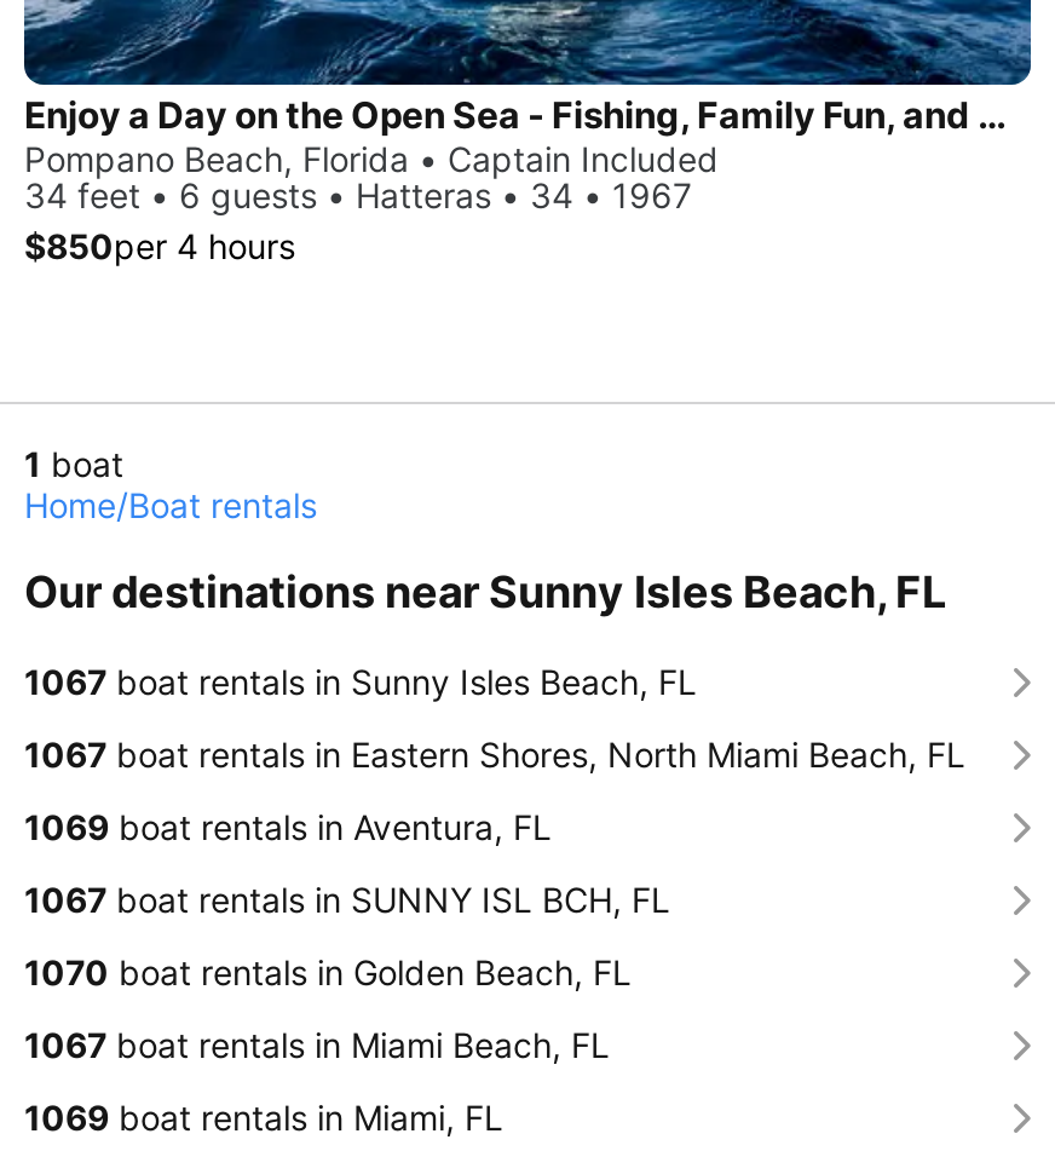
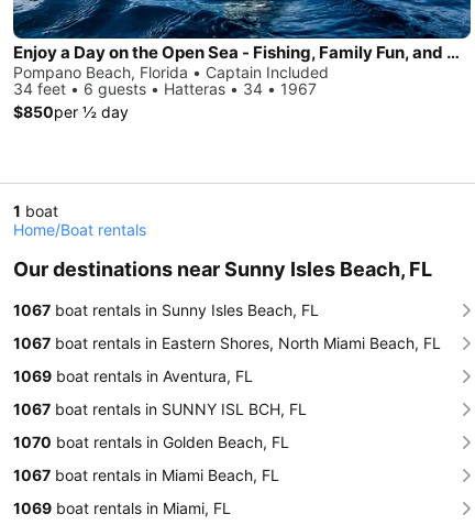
- $850per 4 hours
+ $850per ½ day
